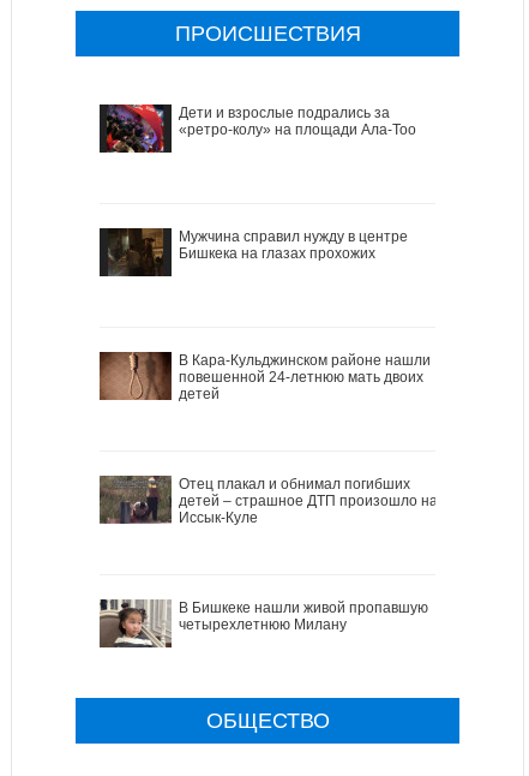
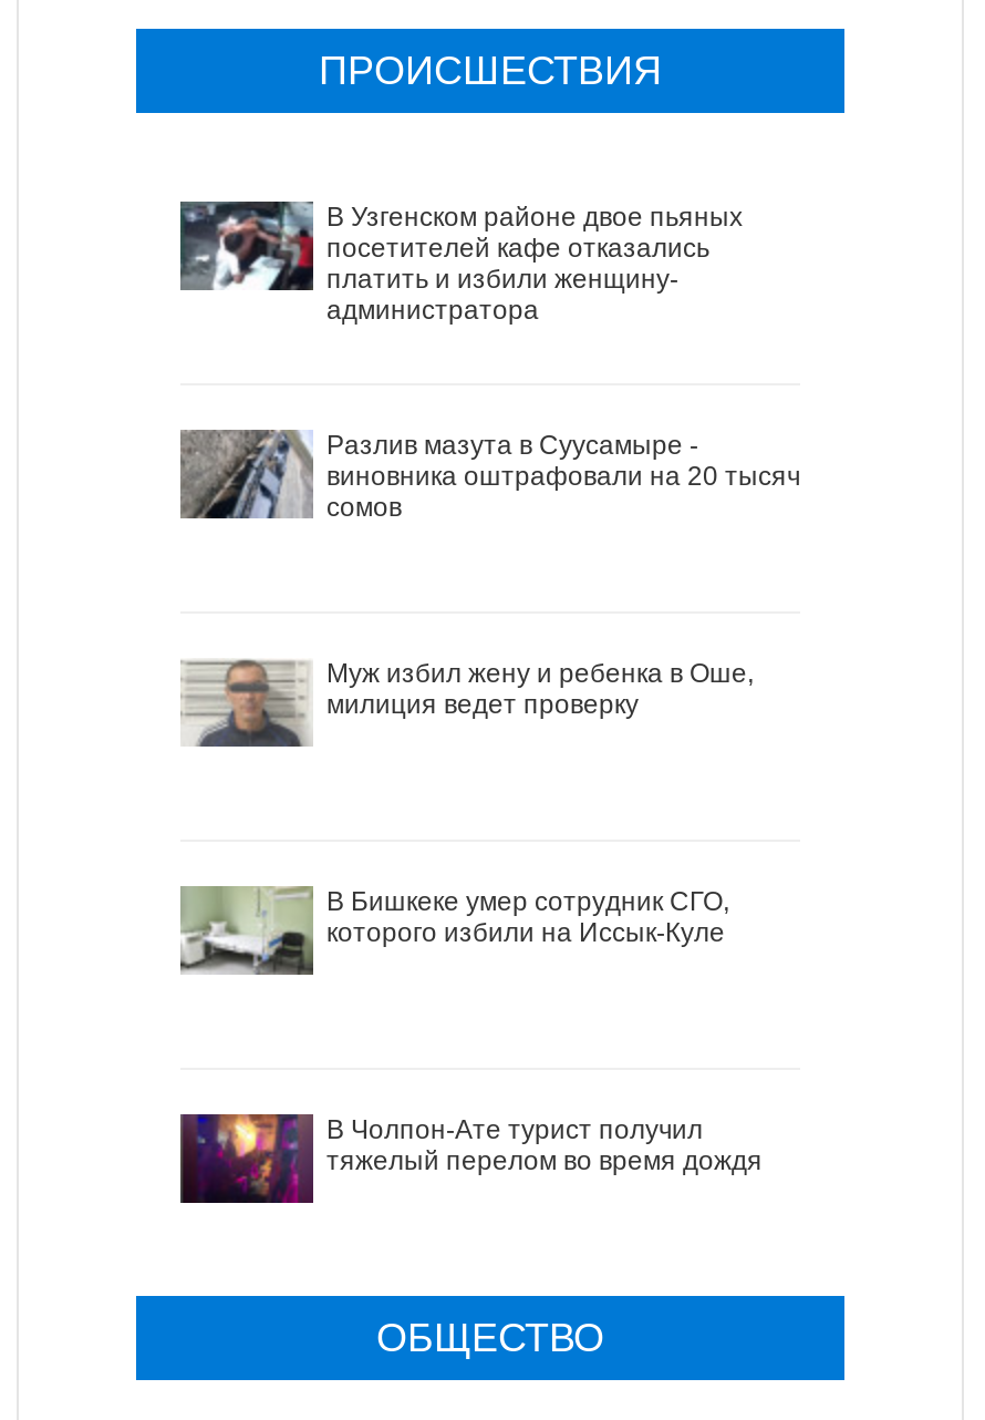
- [image]
- Дети и взрослые подрались за
- «ретро-колу» на площади Ала-Тоо
+ [image]
+ В Узгенском районе двое пьяных
+ посетителей кафе отказались
+ платить и избили женщину-
+ администратора

- [image]
- Мужчина справил нужду в центре
- Бишкека на глазах прохожих
+ [image]
+ Разлив мазута в Суусамыре -
+ виновника оштрафовали на 20 тысяч
+ сомов

- [image]
- В Кара-Кульджинском районе нашли
- повешенной 24-летнюю мать двоих
- детей
+ [image]
+ Муж избил жену и ребенка в Оше,
+ милиция ведет проверку

- [image]
- Отец плакал и обнимал погибших
- детей – страшное ДТП произошло на
- Иссык-Куле
+ [image]
+ В Бишкеке умер сотрудник СГО,
+ которого избили на Иссык-Куле

- [image]
- В Бишкеке нашли живой пропавшую
- четырехлетнюю Милану
+ [image]
+ В Чолпон-Ате турист получил
+ тяжелый перелом во время дождя
